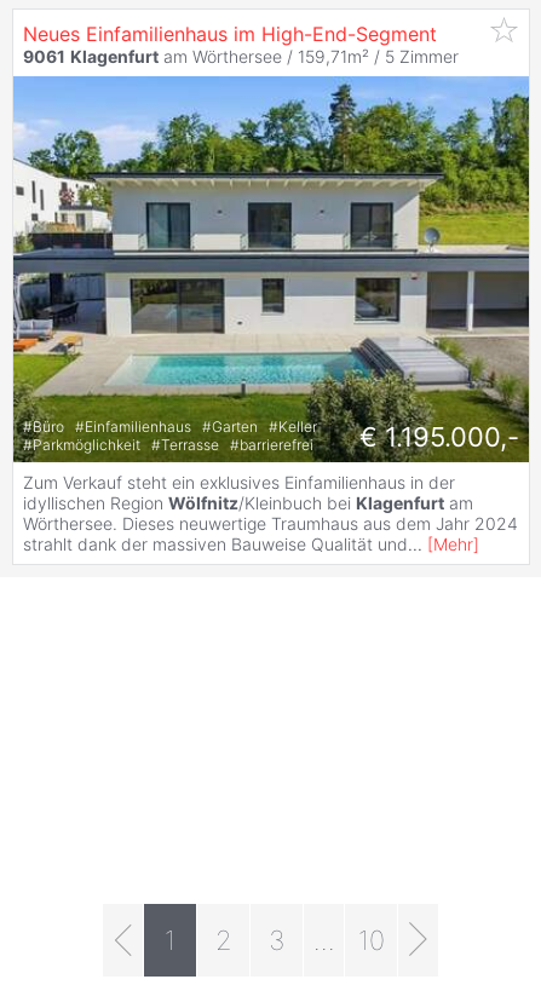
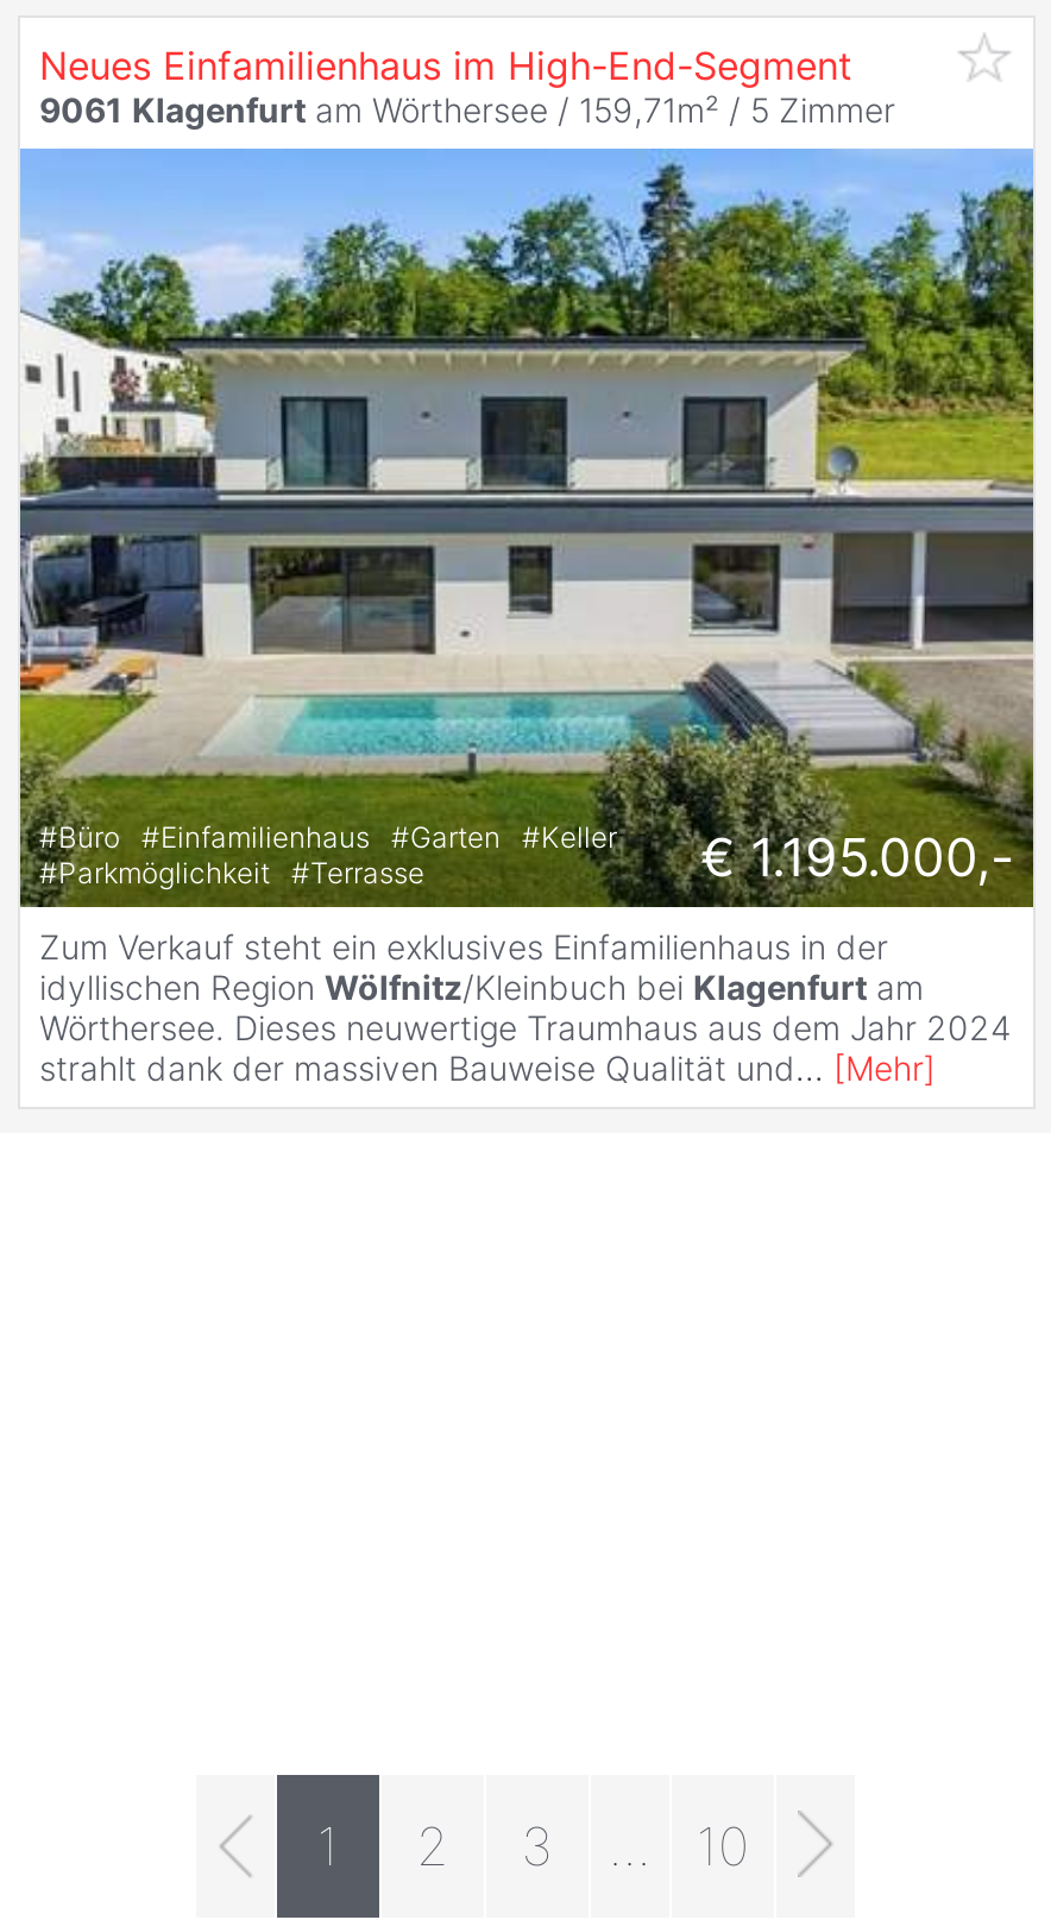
- #Parkmöglichkeit #Terrasse #barrierefrei
+ #Parkmöglichkeit #Terrasse
